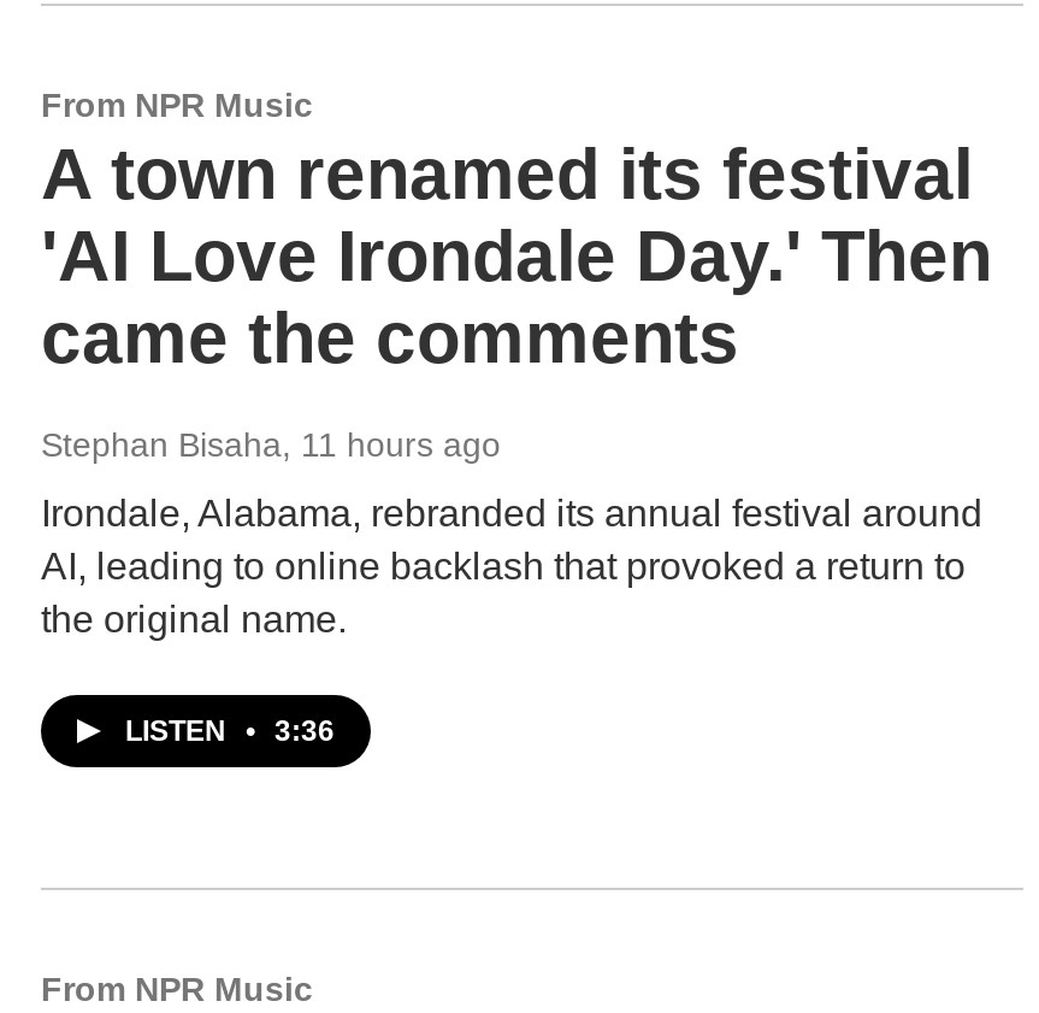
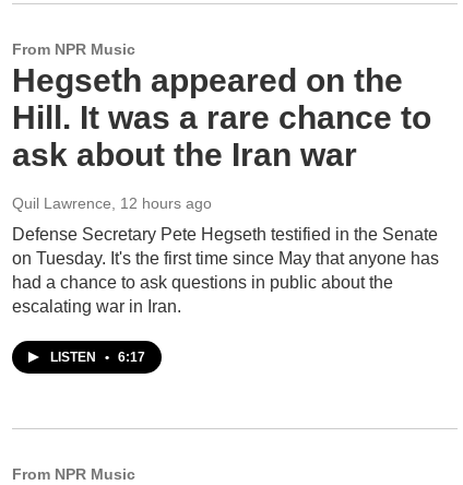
- A town renamed its festival
- 'AI Love Irondale Day.' Then
- came the comments
+ Hegseth appeared on the
+ Hill. It was a rare chance to
+ ask about the Iran war

- Stephan Bisaha, 11 hours ago
+ Quil Lawrence, 12 hours ago

- Irondale, Alabama, rebranded its annual festival around
- AI, leading to online backlash that provoked a return to
- the original name.
+ Defense Secretary Pete Hegseth testified in the Senate
+ on Tuesday. It's the first time since May that anyone has
+ had a chance to ask questions in public about the
+ escalating war in Iran.

- LISTEN • 3:36
+ LISTEN • 6:17
